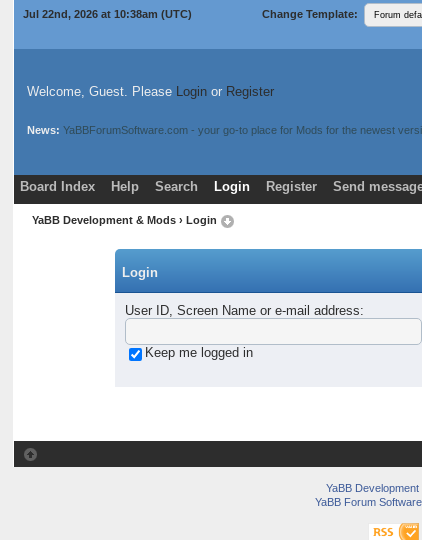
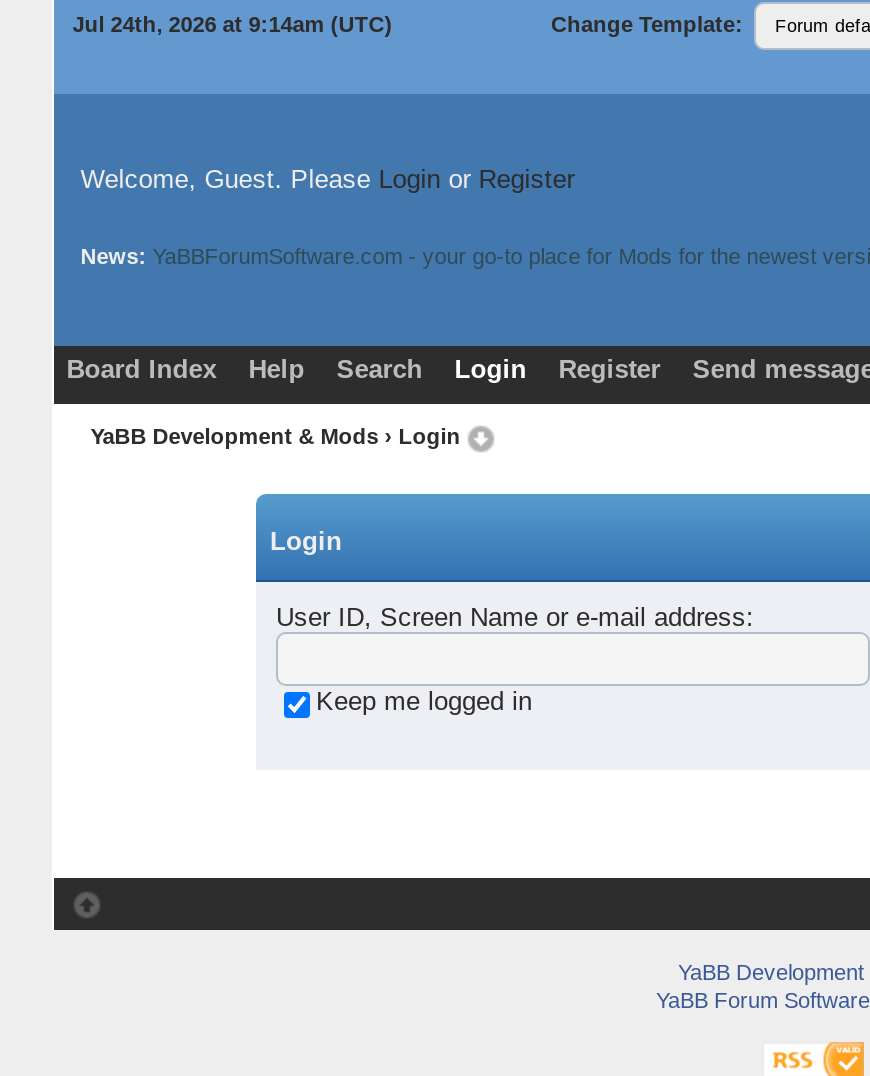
- Jul 22nd, 2026 at 10:38am (UTC)
+ Jul 24th, 2026 at 9:14am (UTC)
